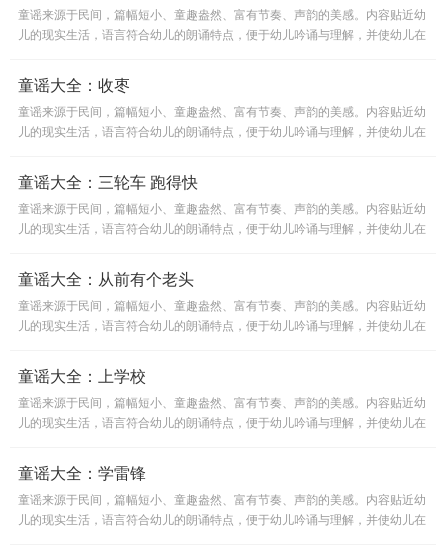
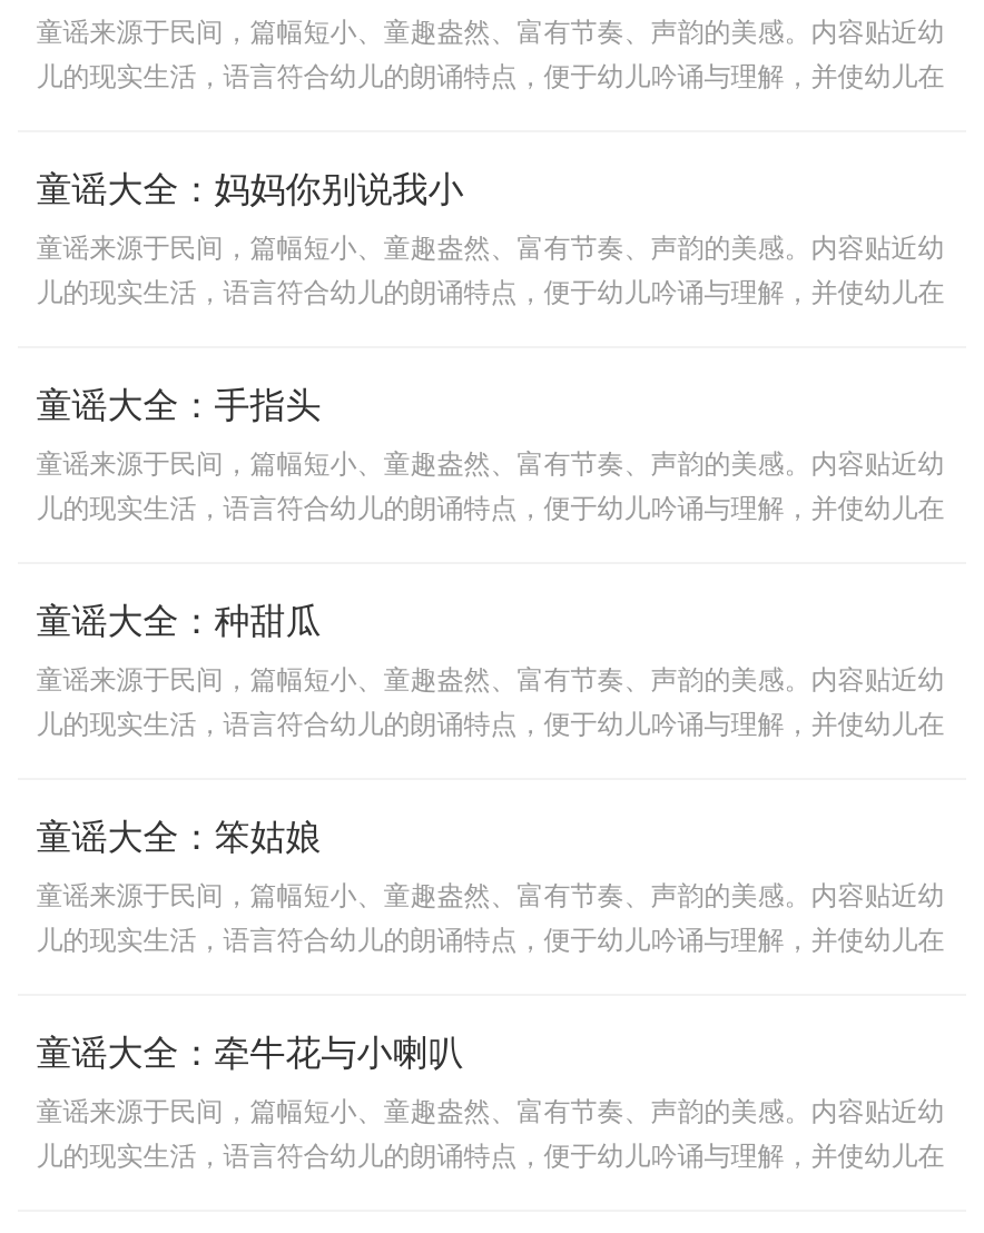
- 童谣大全：收枣
+ 童谣大全：妈妈你别说我小

- 童谣大全：三轮车 跑得快
+ 童谣大全：手指头

- 童谣大全：从前有个老头
+ 童谣大全：种甜瓜

- 童谣大全：上学校
+ 童谣大全：笨姑娘

- 童谣大全：学雷锋
+ 童谣大全：牵牛花与小喇叭
